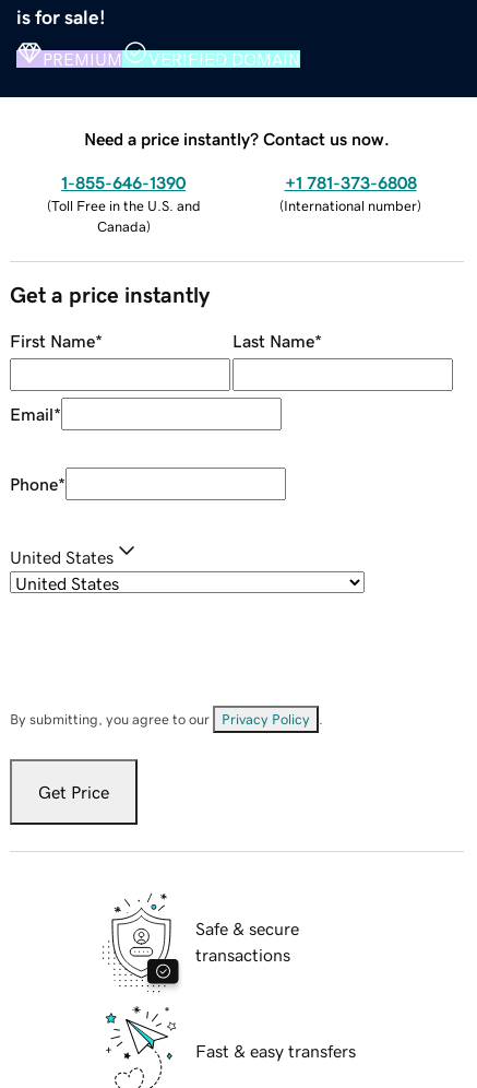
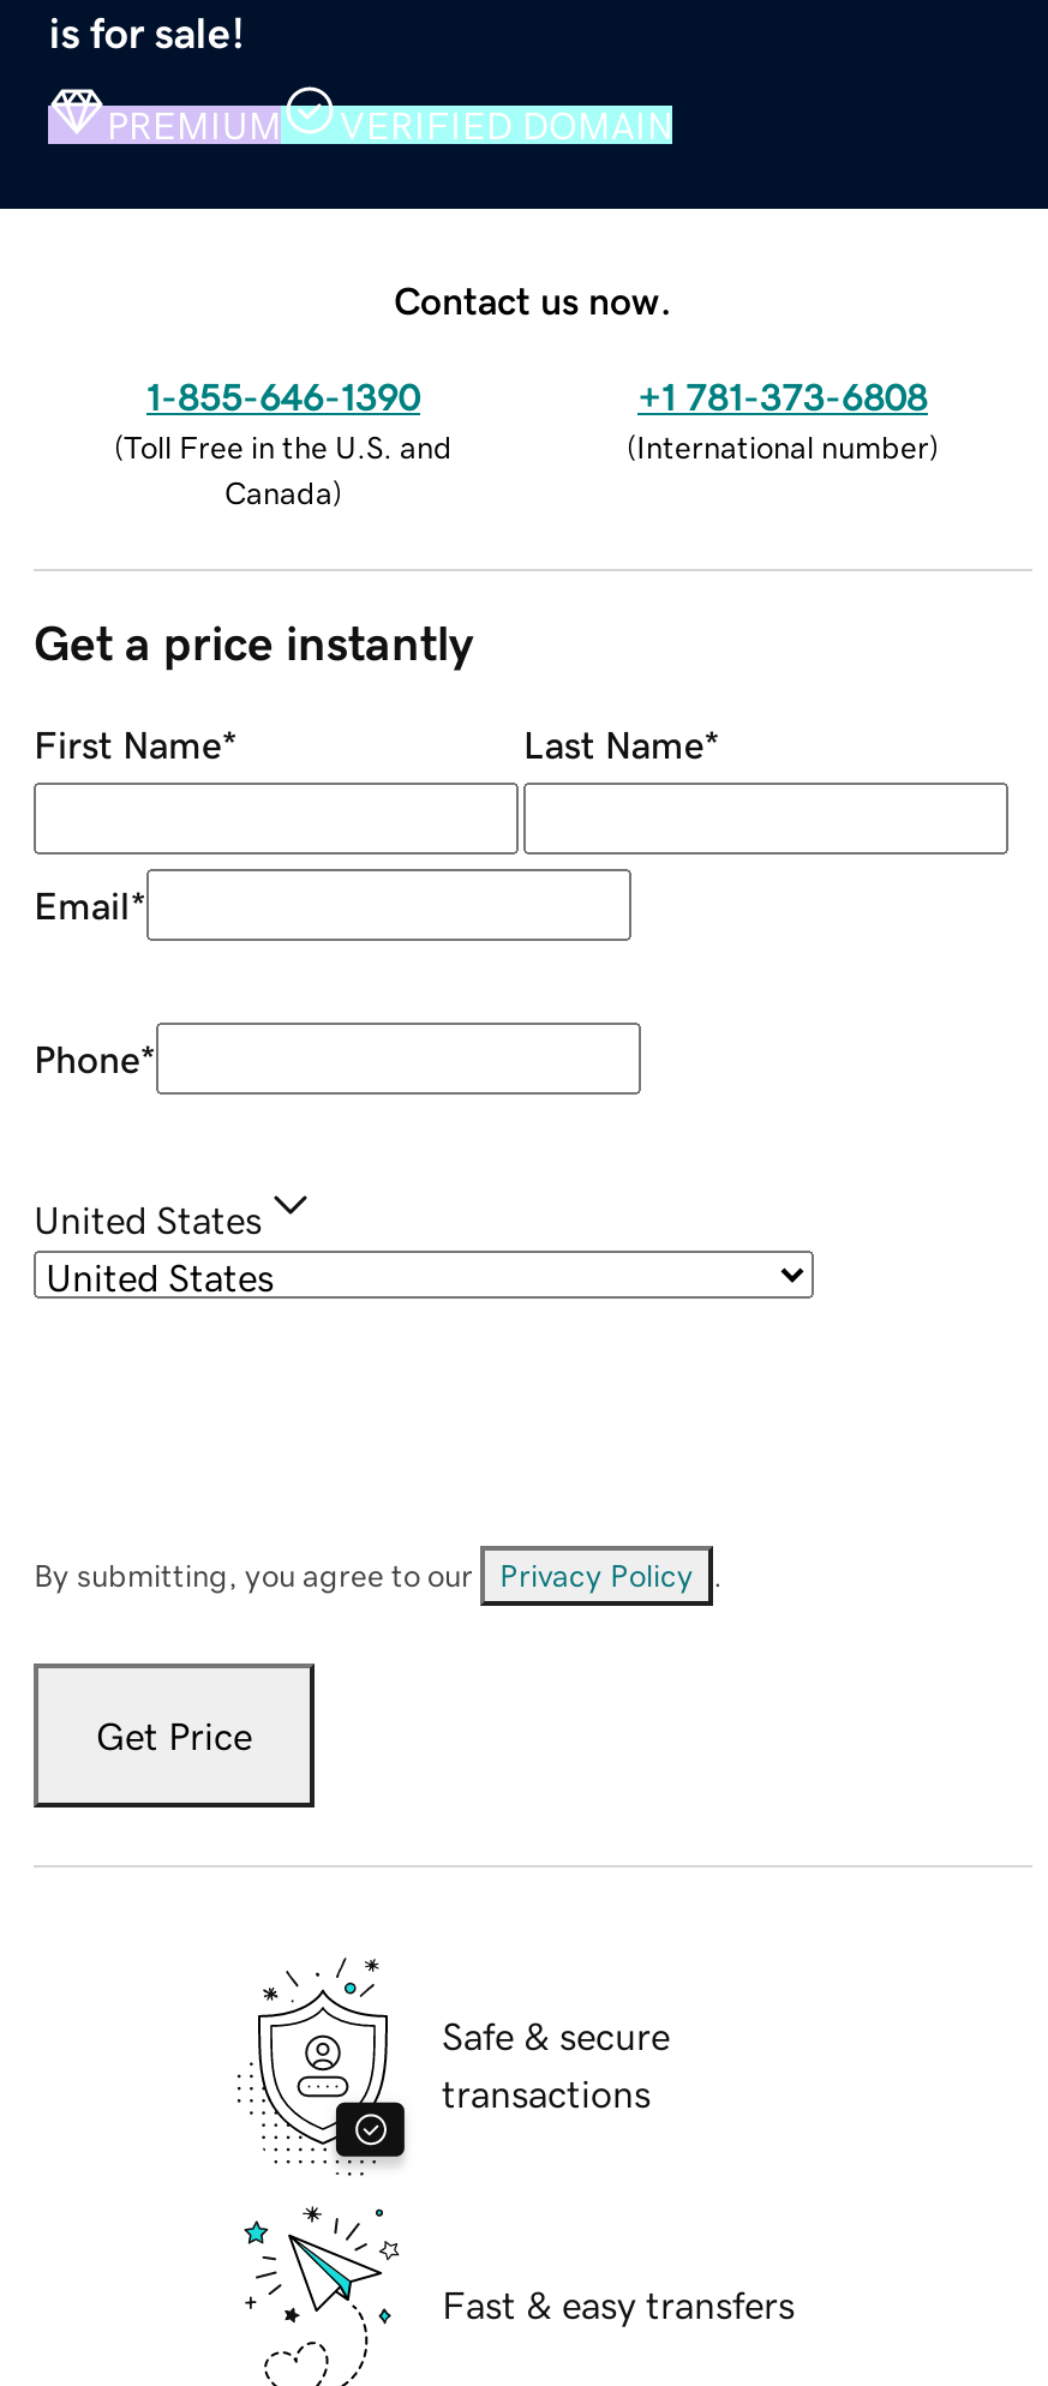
- Need a price instantly? Contact us now.
+ Contact us now.
